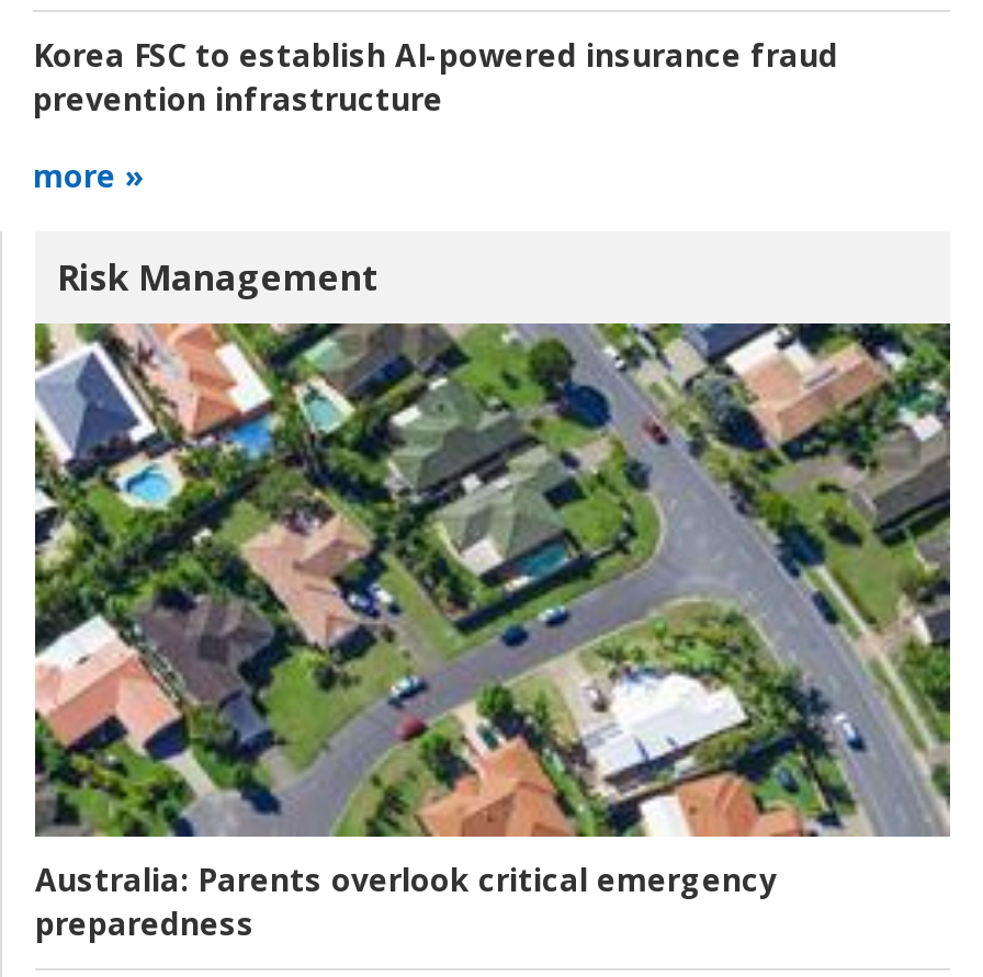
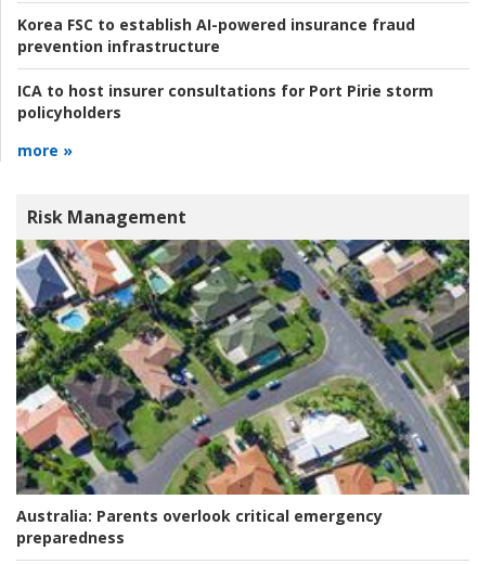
+ ICA to host insurer consultations for Port Pirie storm
+ policyholders
